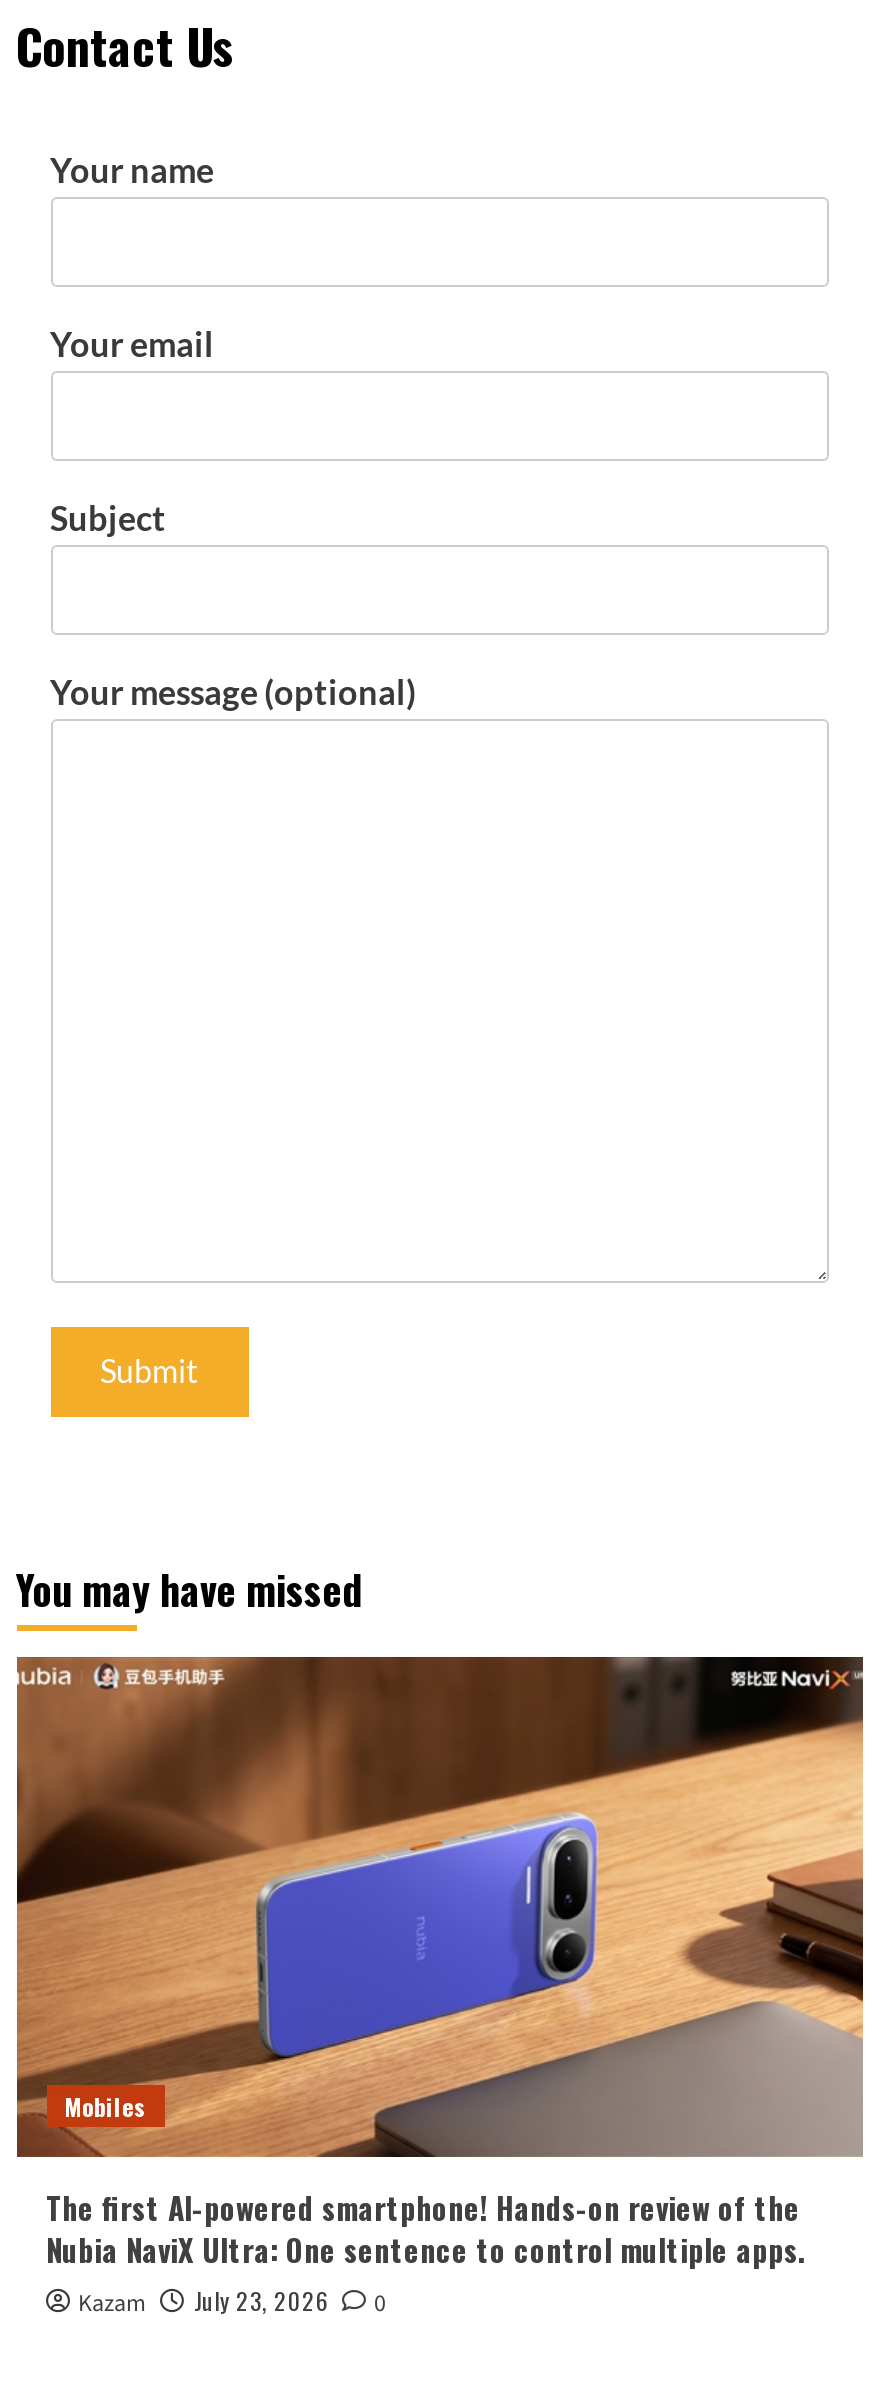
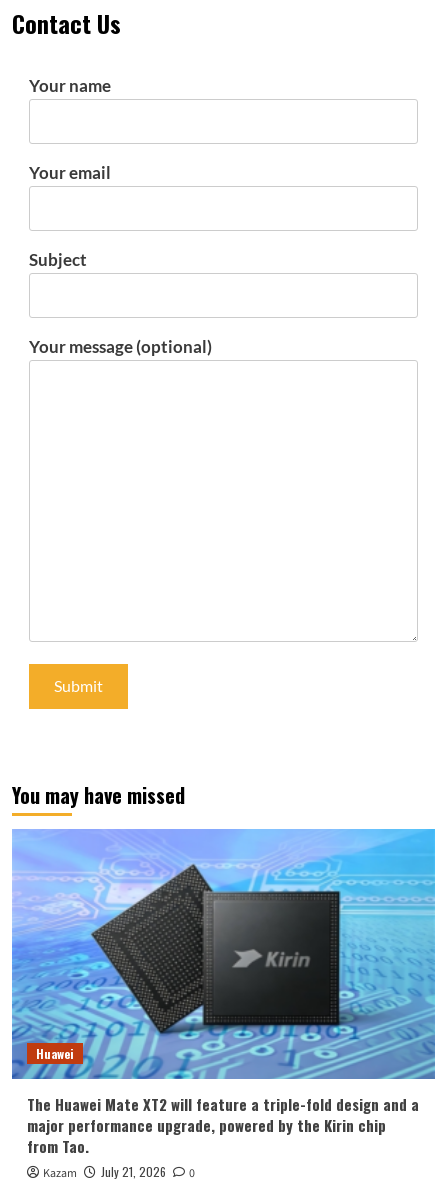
- [image]
- Mobiles
+ [image]
+ Huawei

- The first AI-powered smartphone! Hands-on review of the
- Nubia NaviX Ultra: One sentence to control multiple apps.
+ The Huawei Mate XT2 will feature a triple-fold design and a
+ major performance upgrade, powered by the Kirin chip
+ from Tao.

- Kazam July 23, 2026 0
+ Kazam July 21, 2026 0
